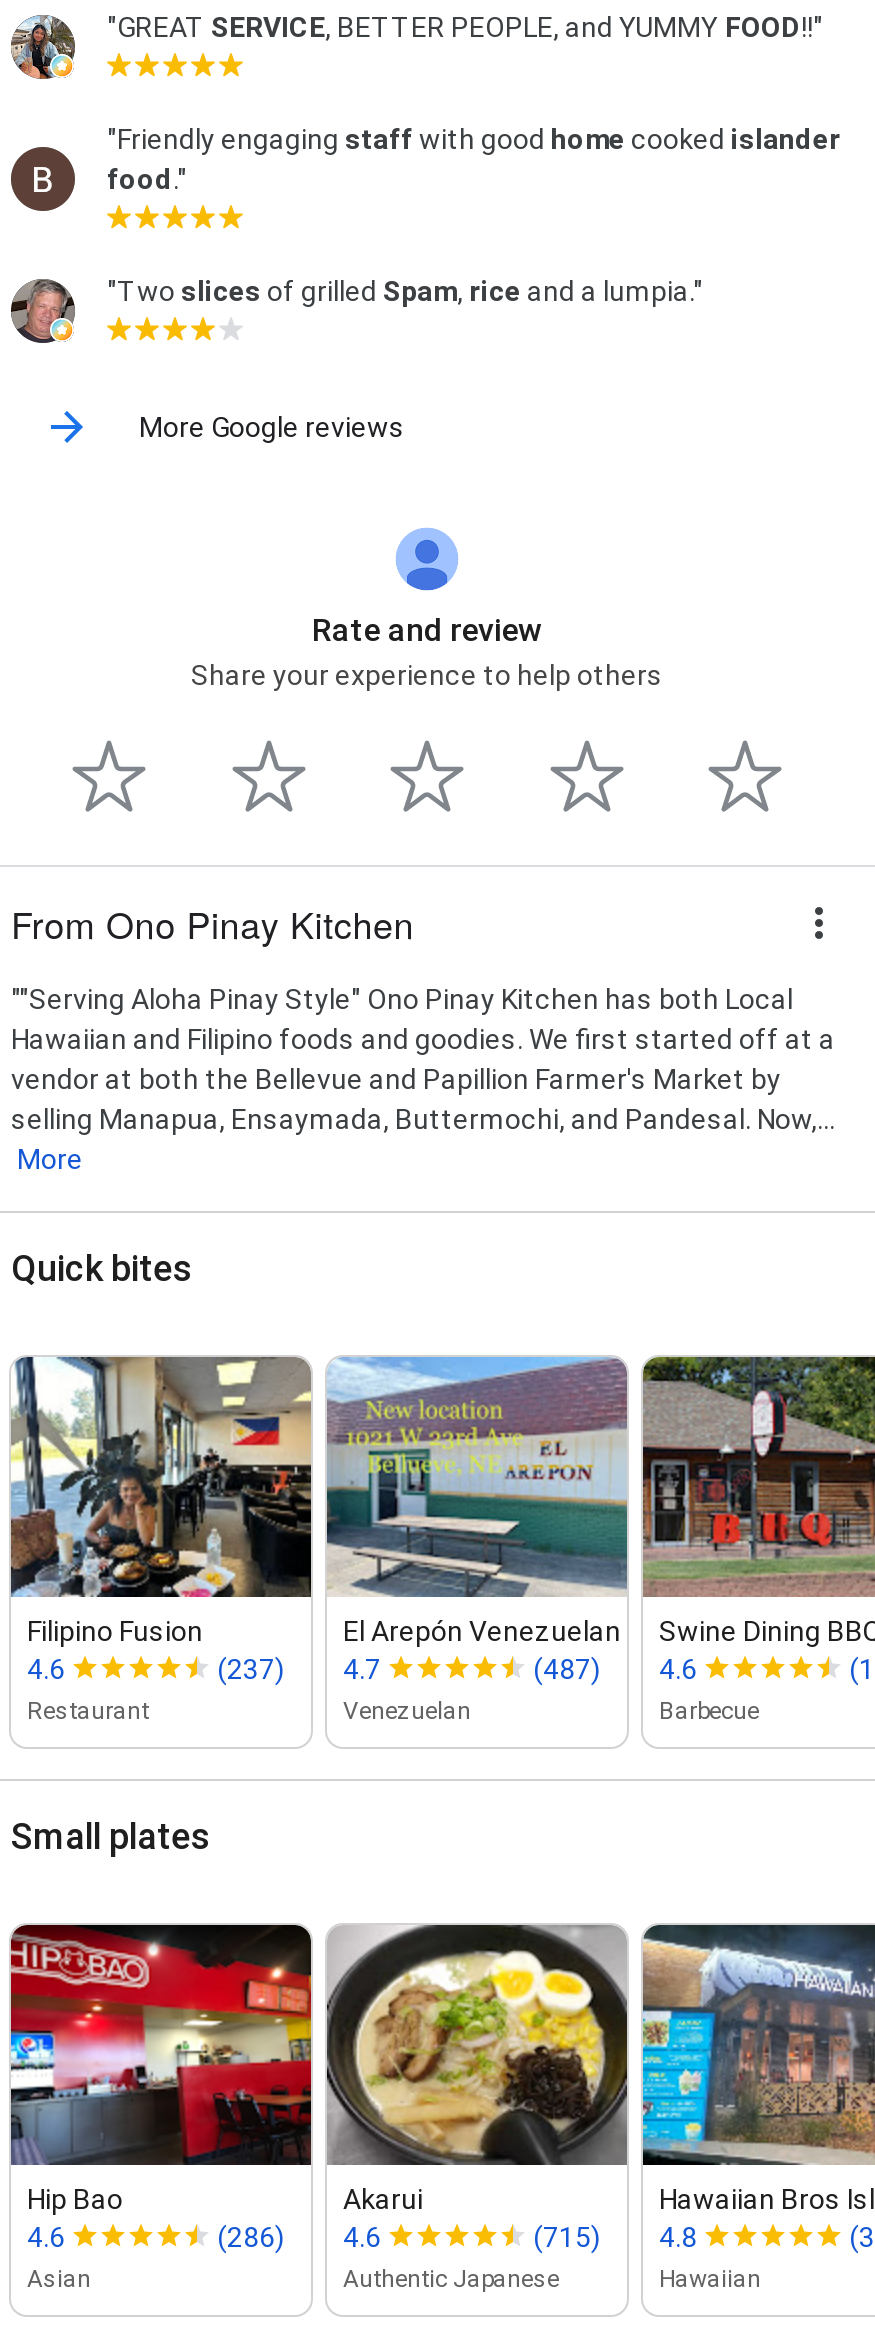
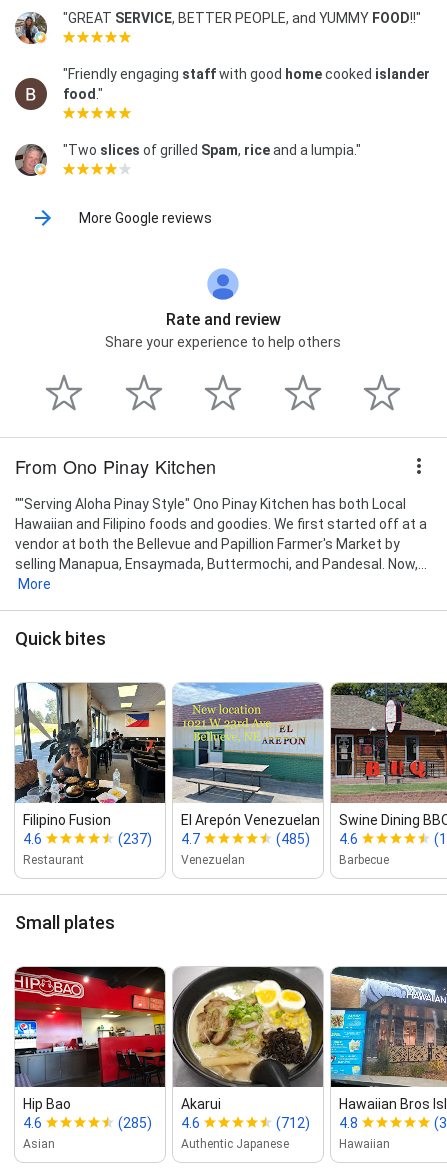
- (487) 4.6
+ (485) 4.6

- (286) 4.6
+ (285) 4.6

- (715) 4.8
+ (712) 4.8
